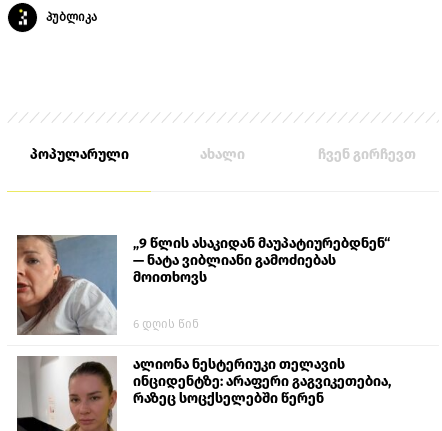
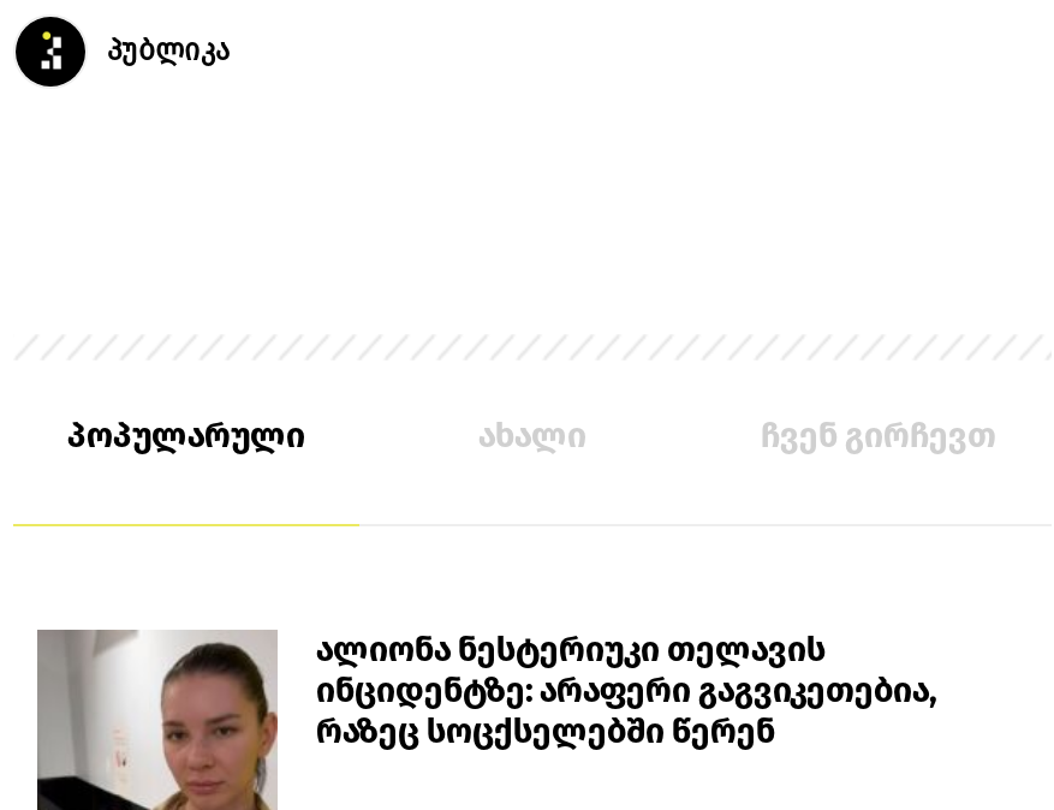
moved down: პოპულარული | ახალი | ჩვენ გირჩევთ

- [image]
- „9 წლის ასაკიდან მაუპატიურებდნენ“
- — ნატა ვიბლიანი გამოძიებას
- მოითხოვს
- 6 დღის წინ
